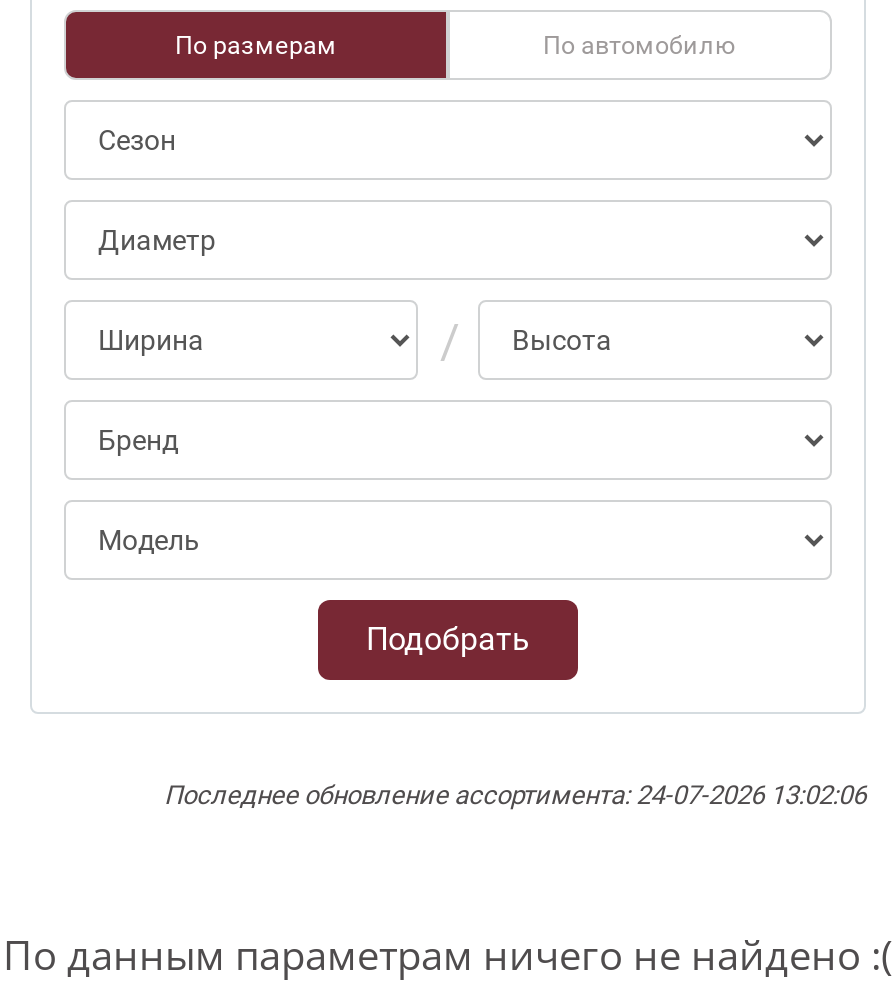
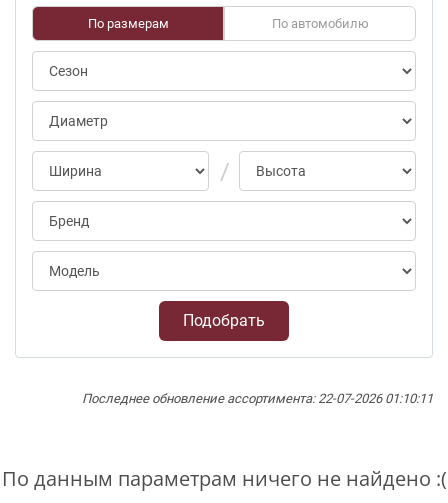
- Последнее обновление ассортимента: 24-07-2026 13:02:06
+ Последнее обновление ассортимента: 22-07-2026 01:10:11
